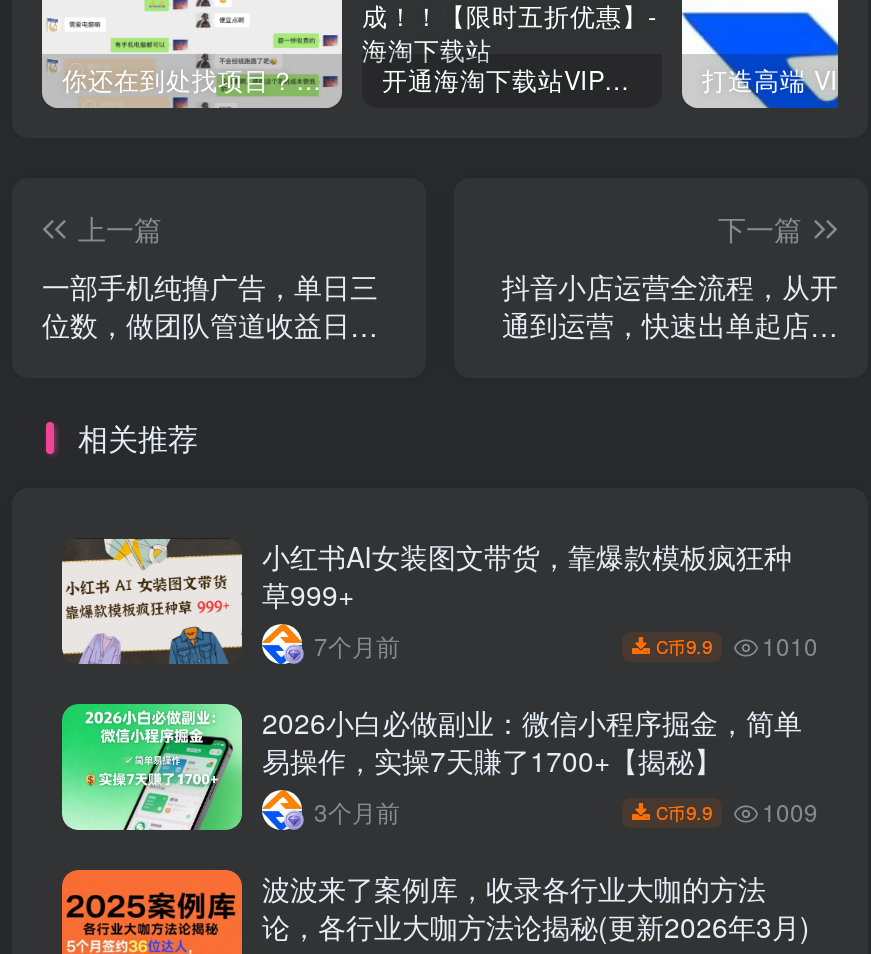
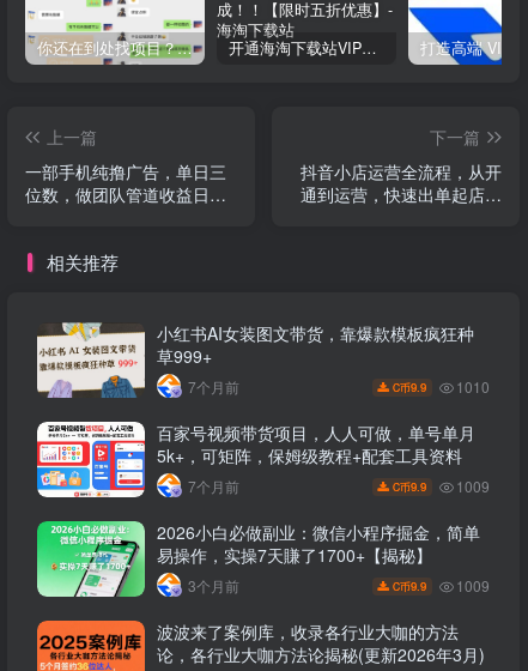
+ [image]
+ 百家号视频带货项目，人人可做，单号单月
+ 5k+，可矩阵，保姆级教程+配套工具资料
+ 7个月前
+ C币9.9
+ 1009
